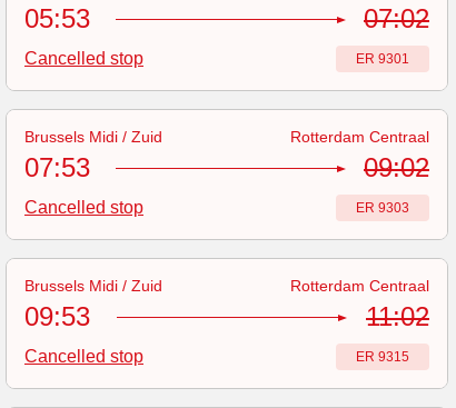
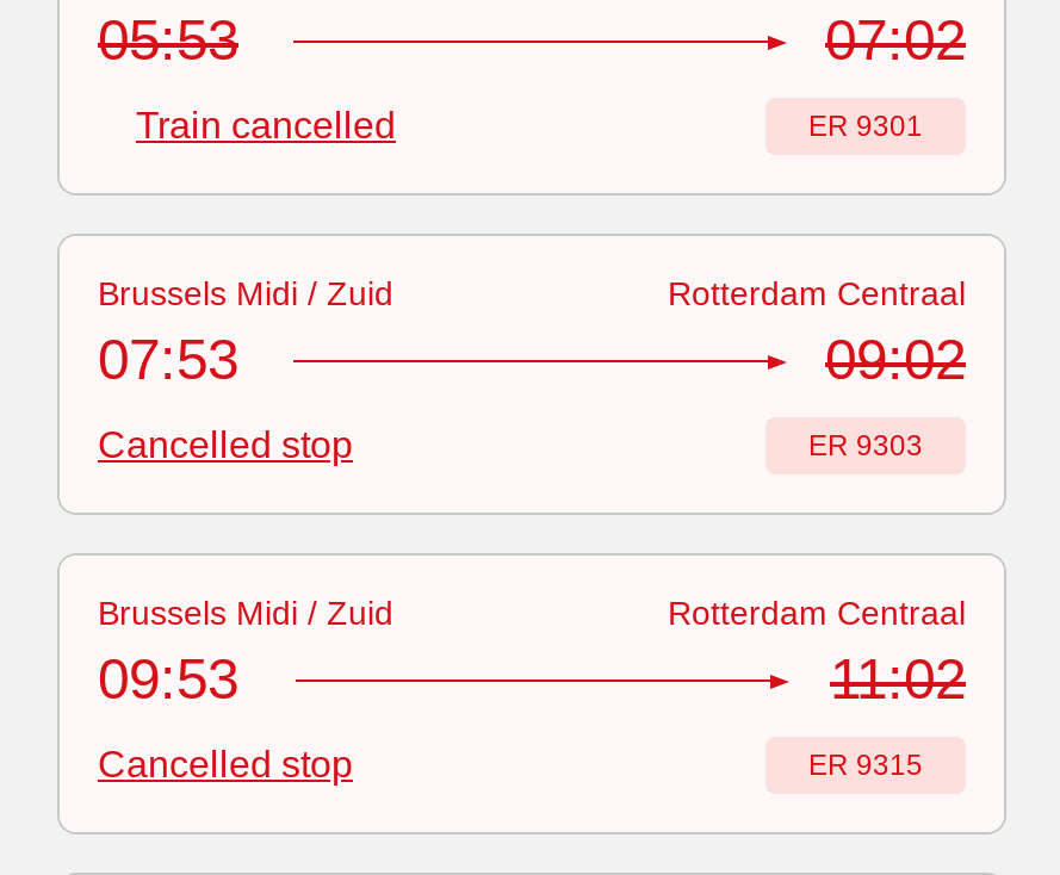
- Cancelled stop
+ Train cancelled
